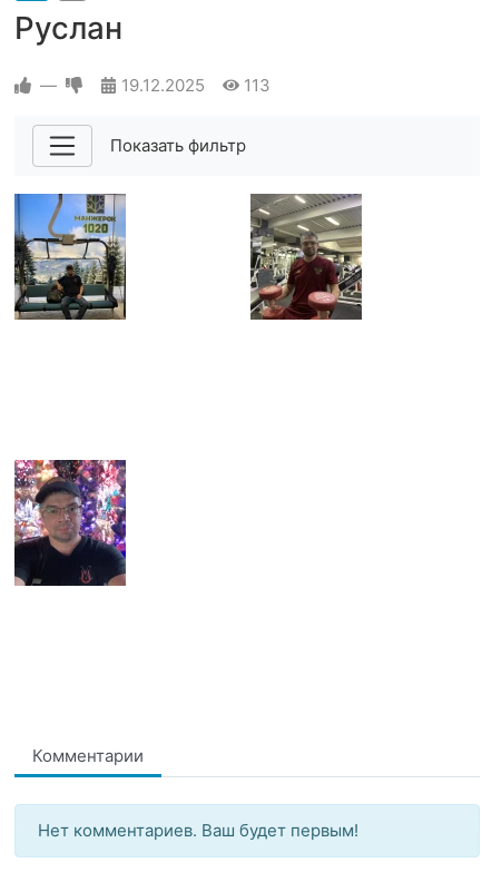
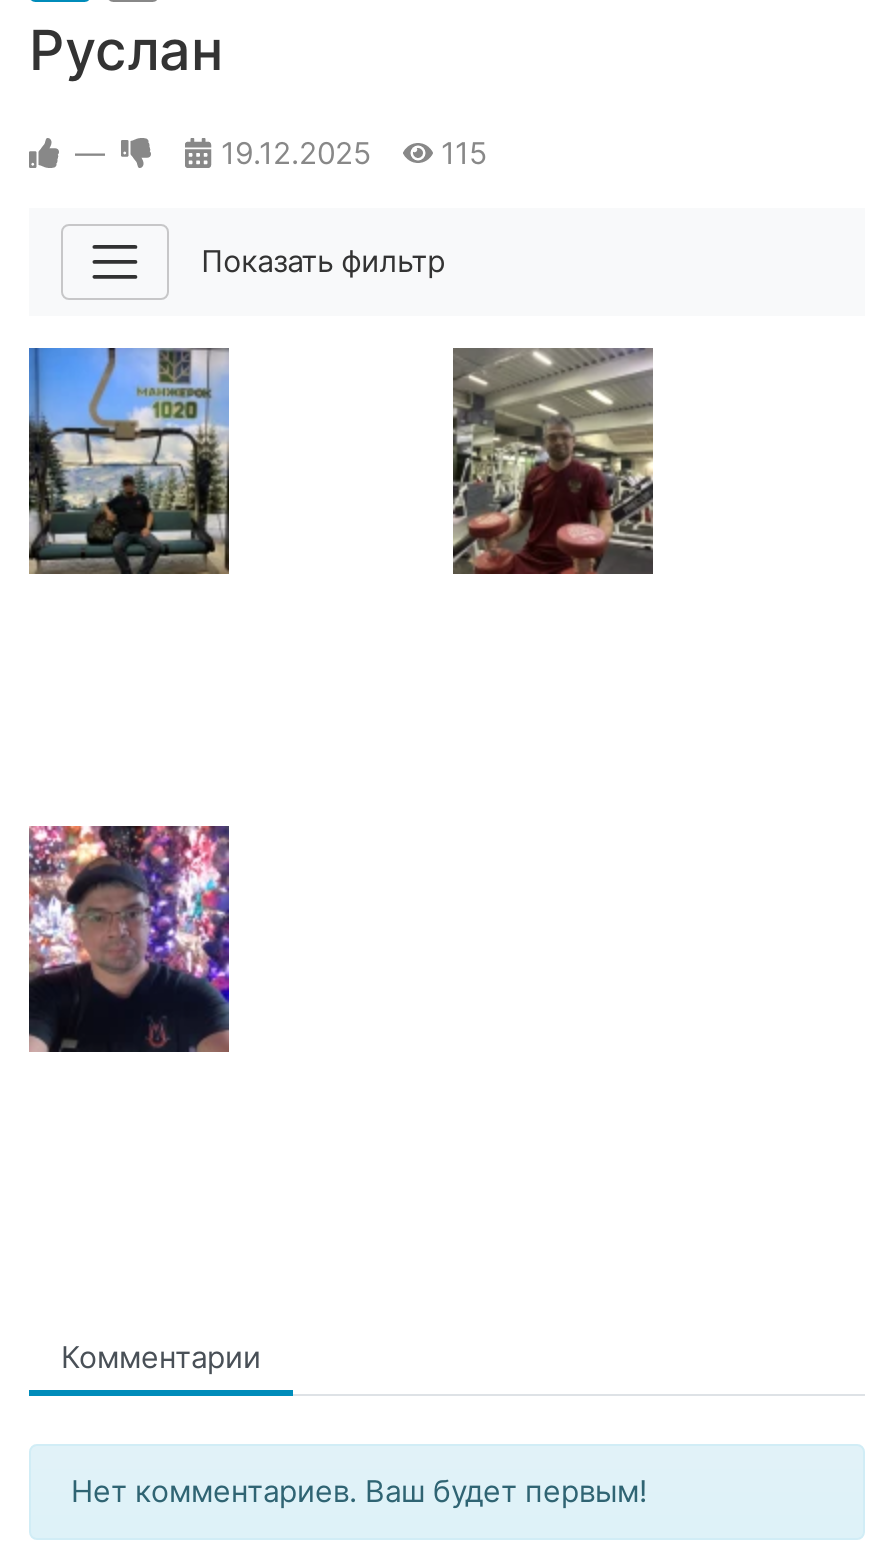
- 19.12.2025 113
+ 19.12.2025 115
